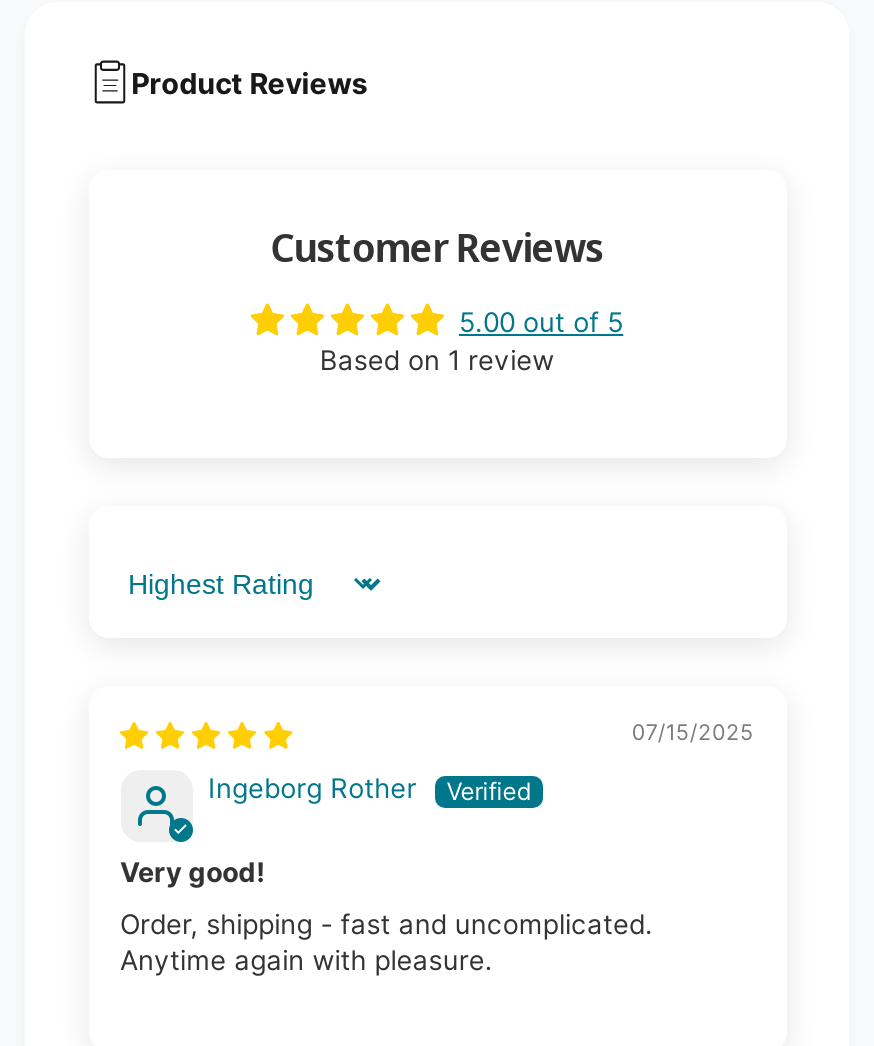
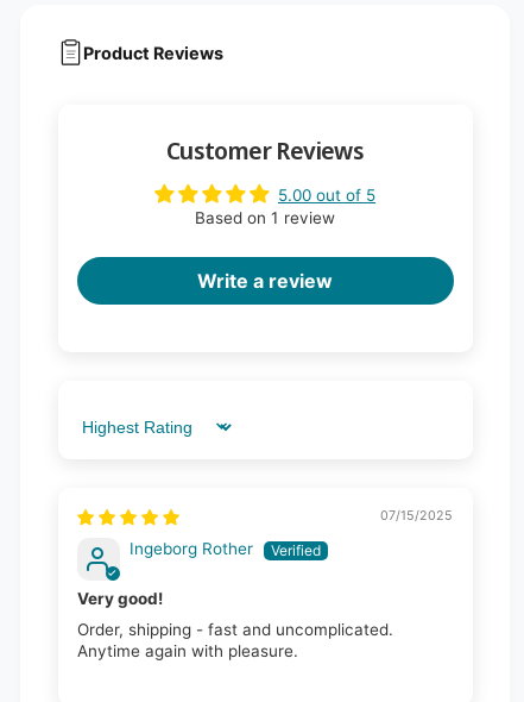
+ Write a review
